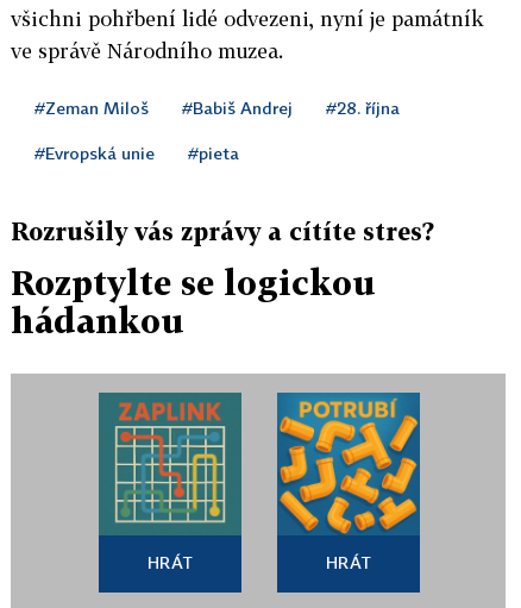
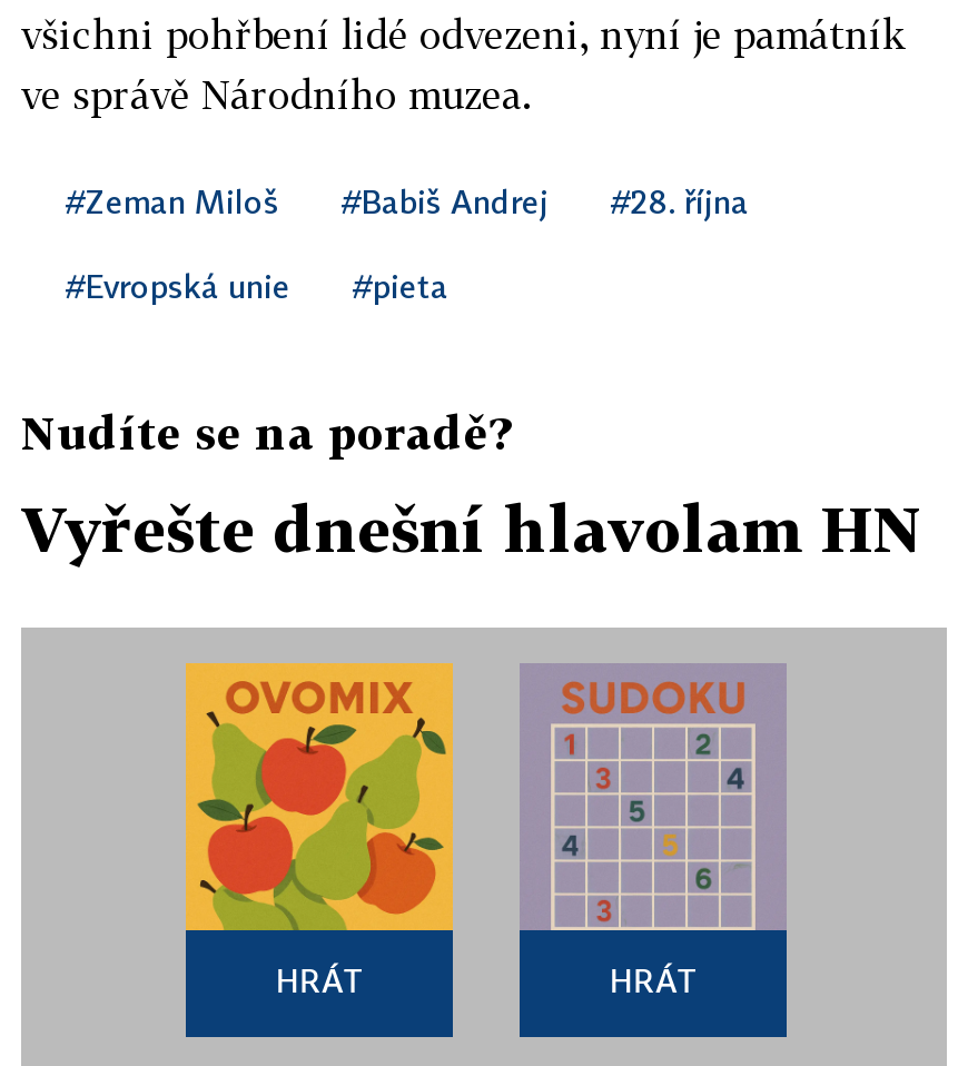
- Rozrušily vás zprávy a cítíte stres?
+ Nudíte se na poradě?

- Rozptylte se logickou
- hádankou
+ Vyřešte dnešní hlavolam HN

- [image]
+ [image]

- [image]
+ [image]
